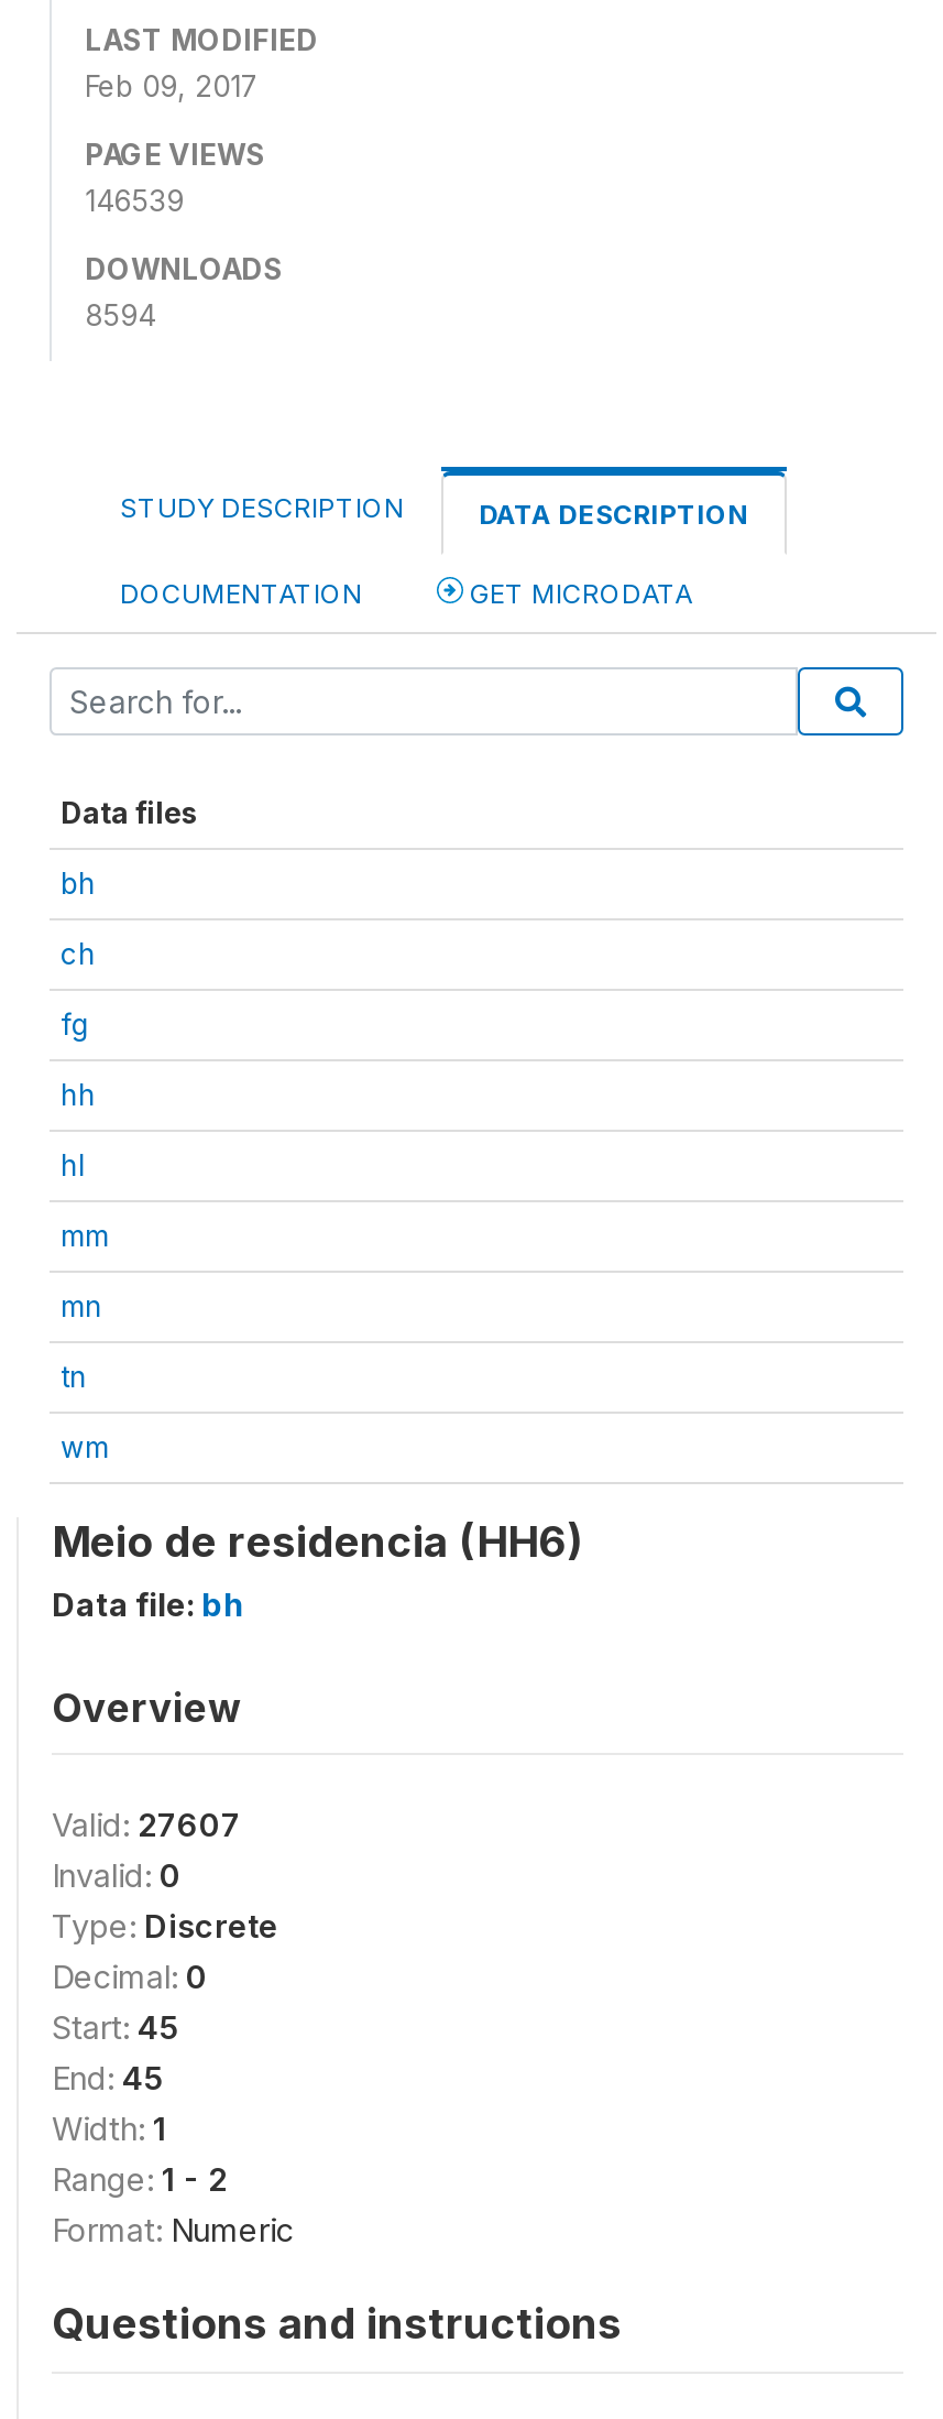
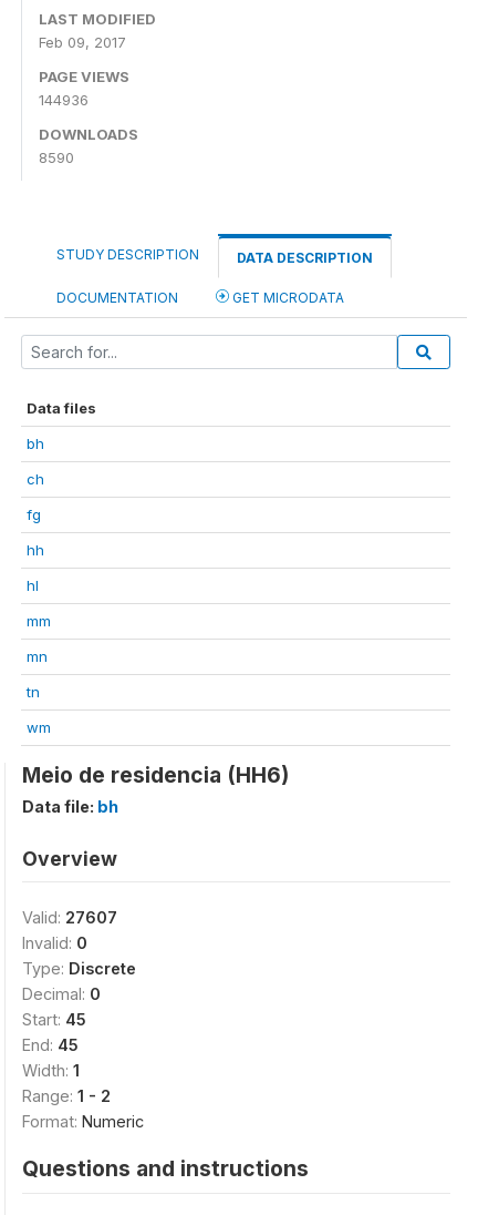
- 146539
+ 144936

- 8594
+ 8590
